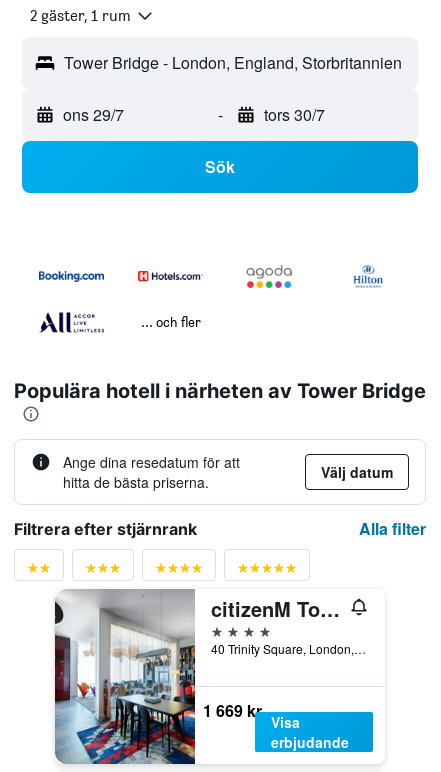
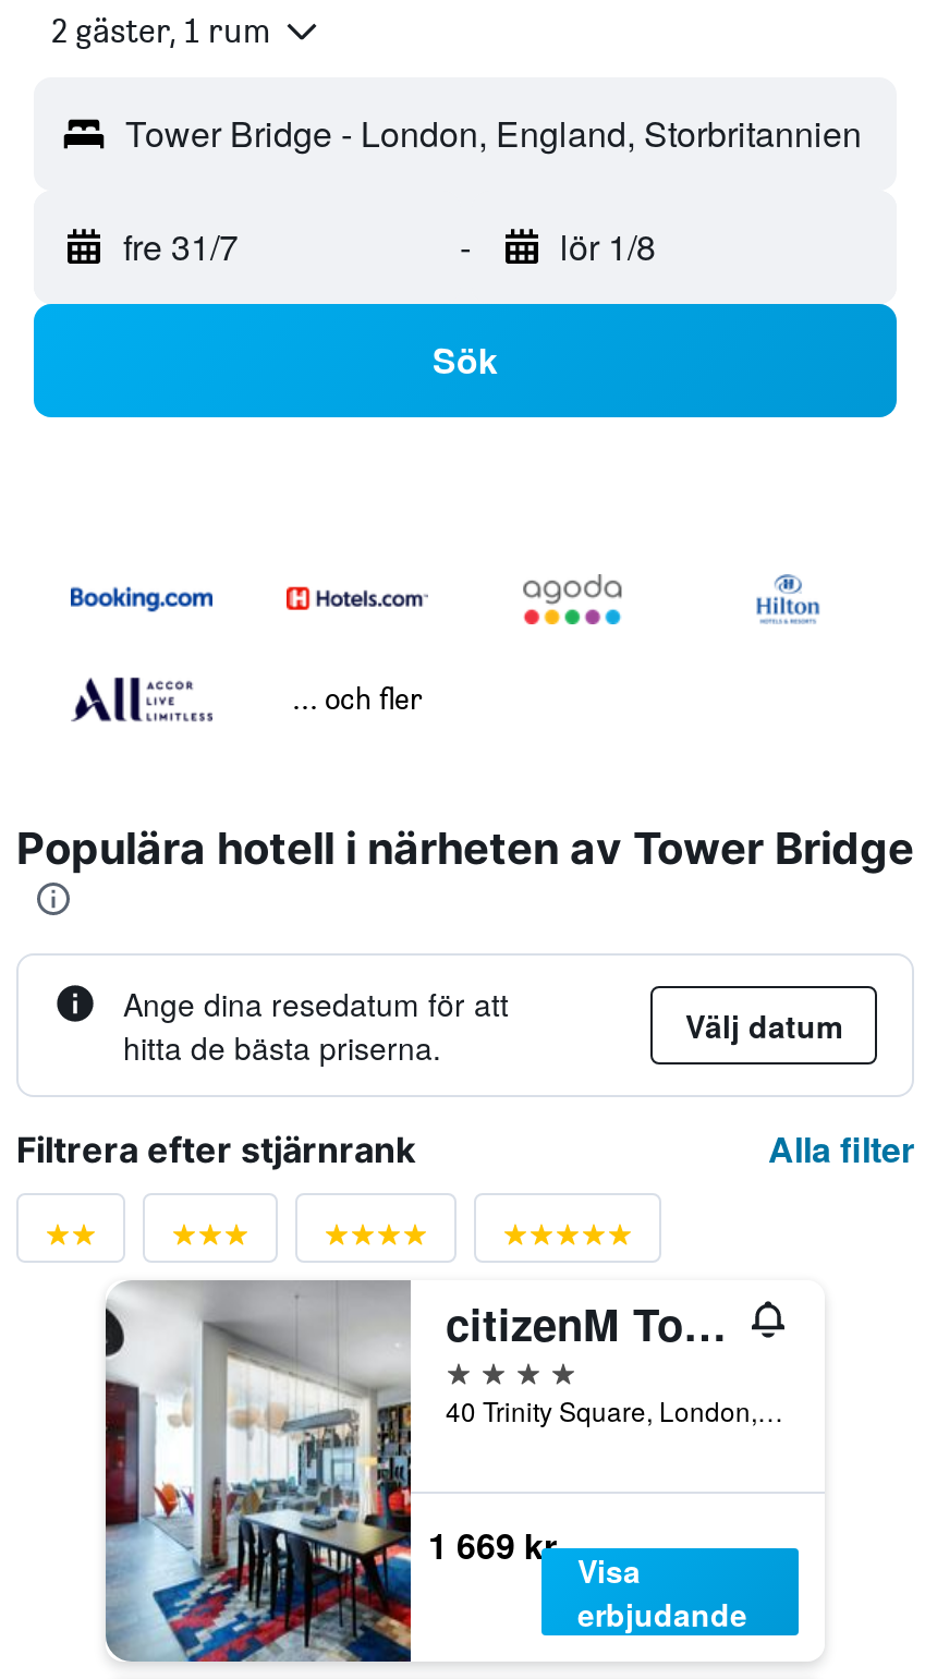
- ons 29/7
+ fre 31/7

- tors 30/7
+ lör 1/8
